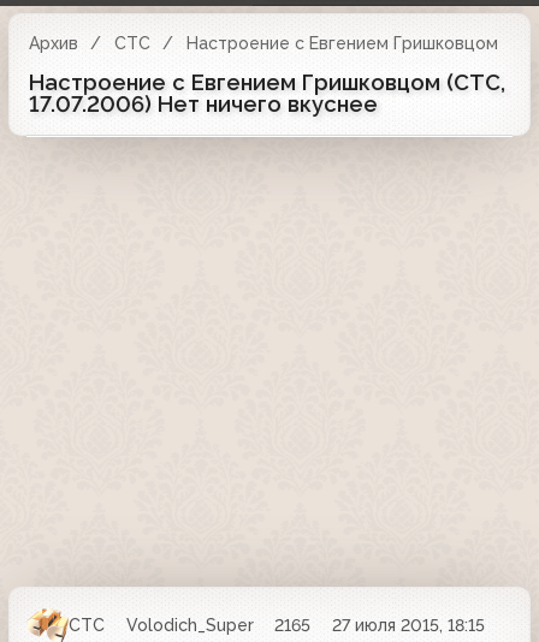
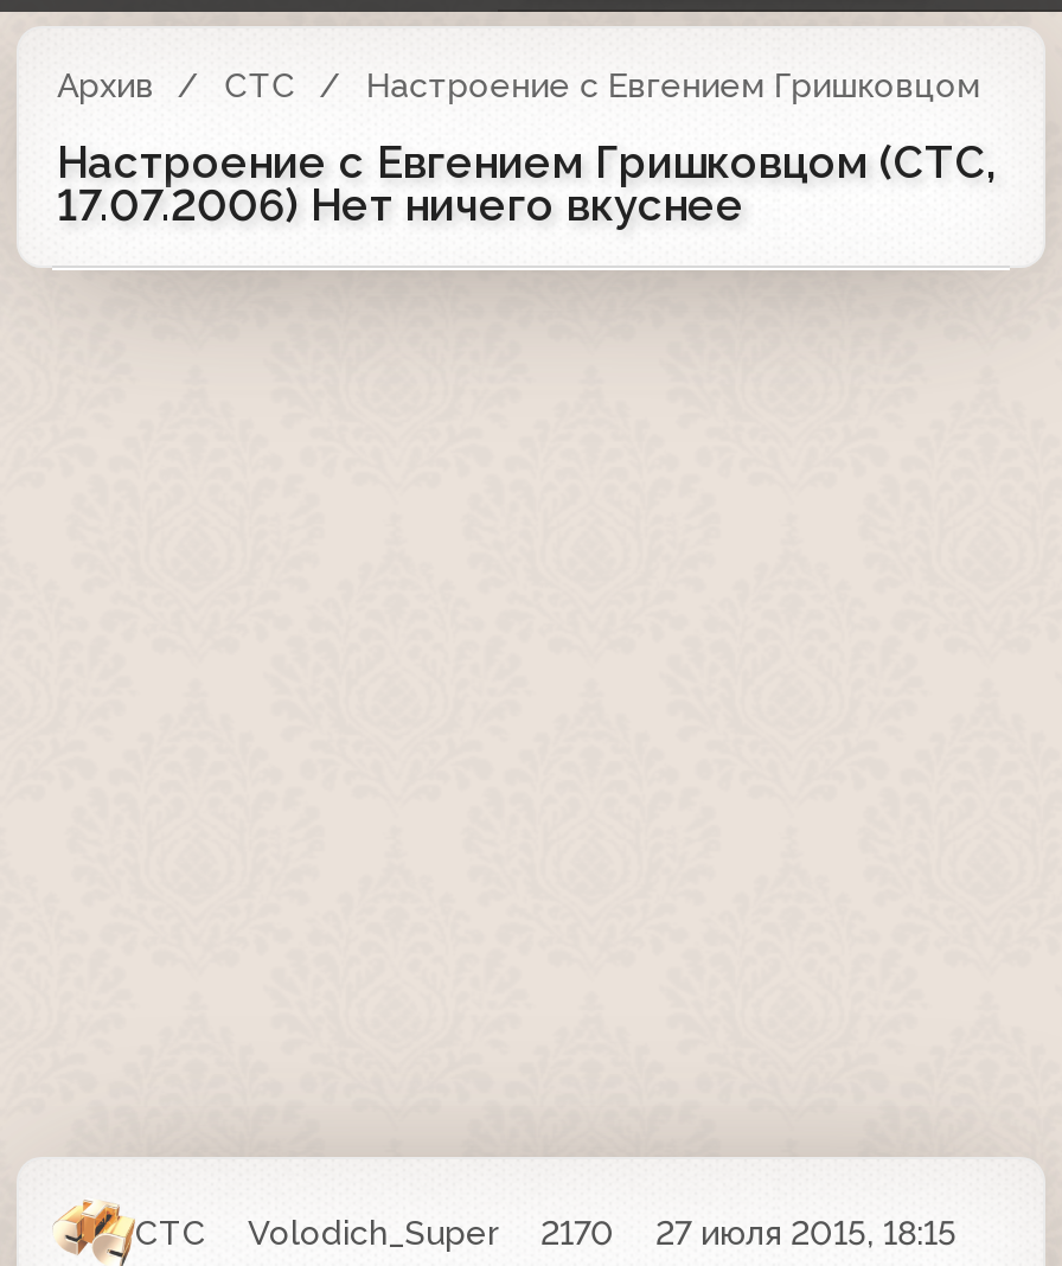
- СТС Volodich_Super 2165 27 июля 2015, 18:15
+ СТС Volodich_Super 2170 27 июля 2015, 18:15
